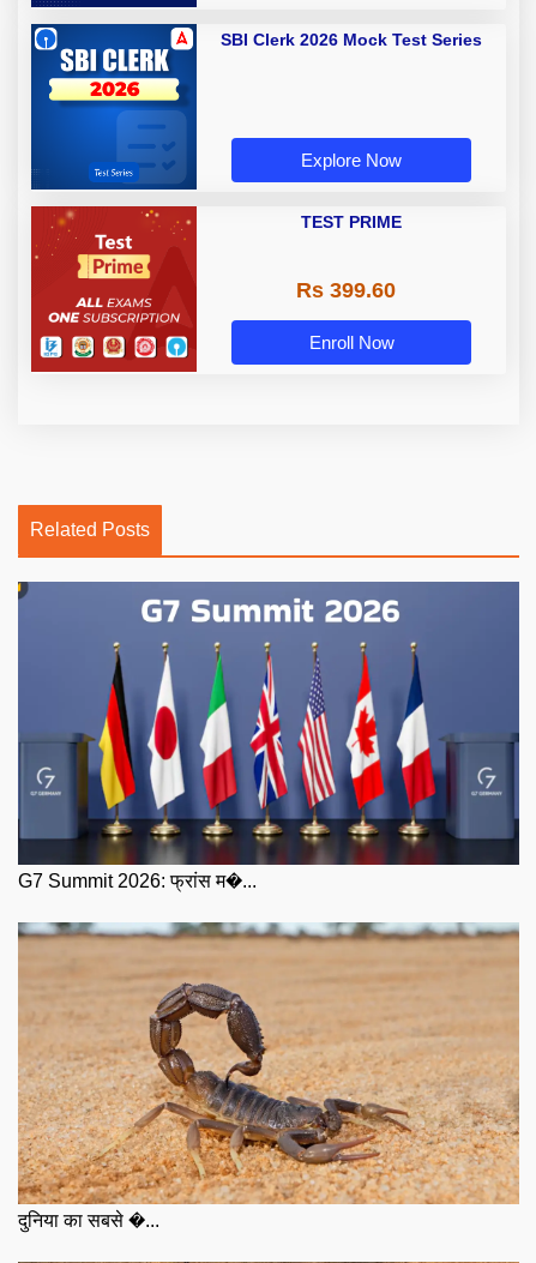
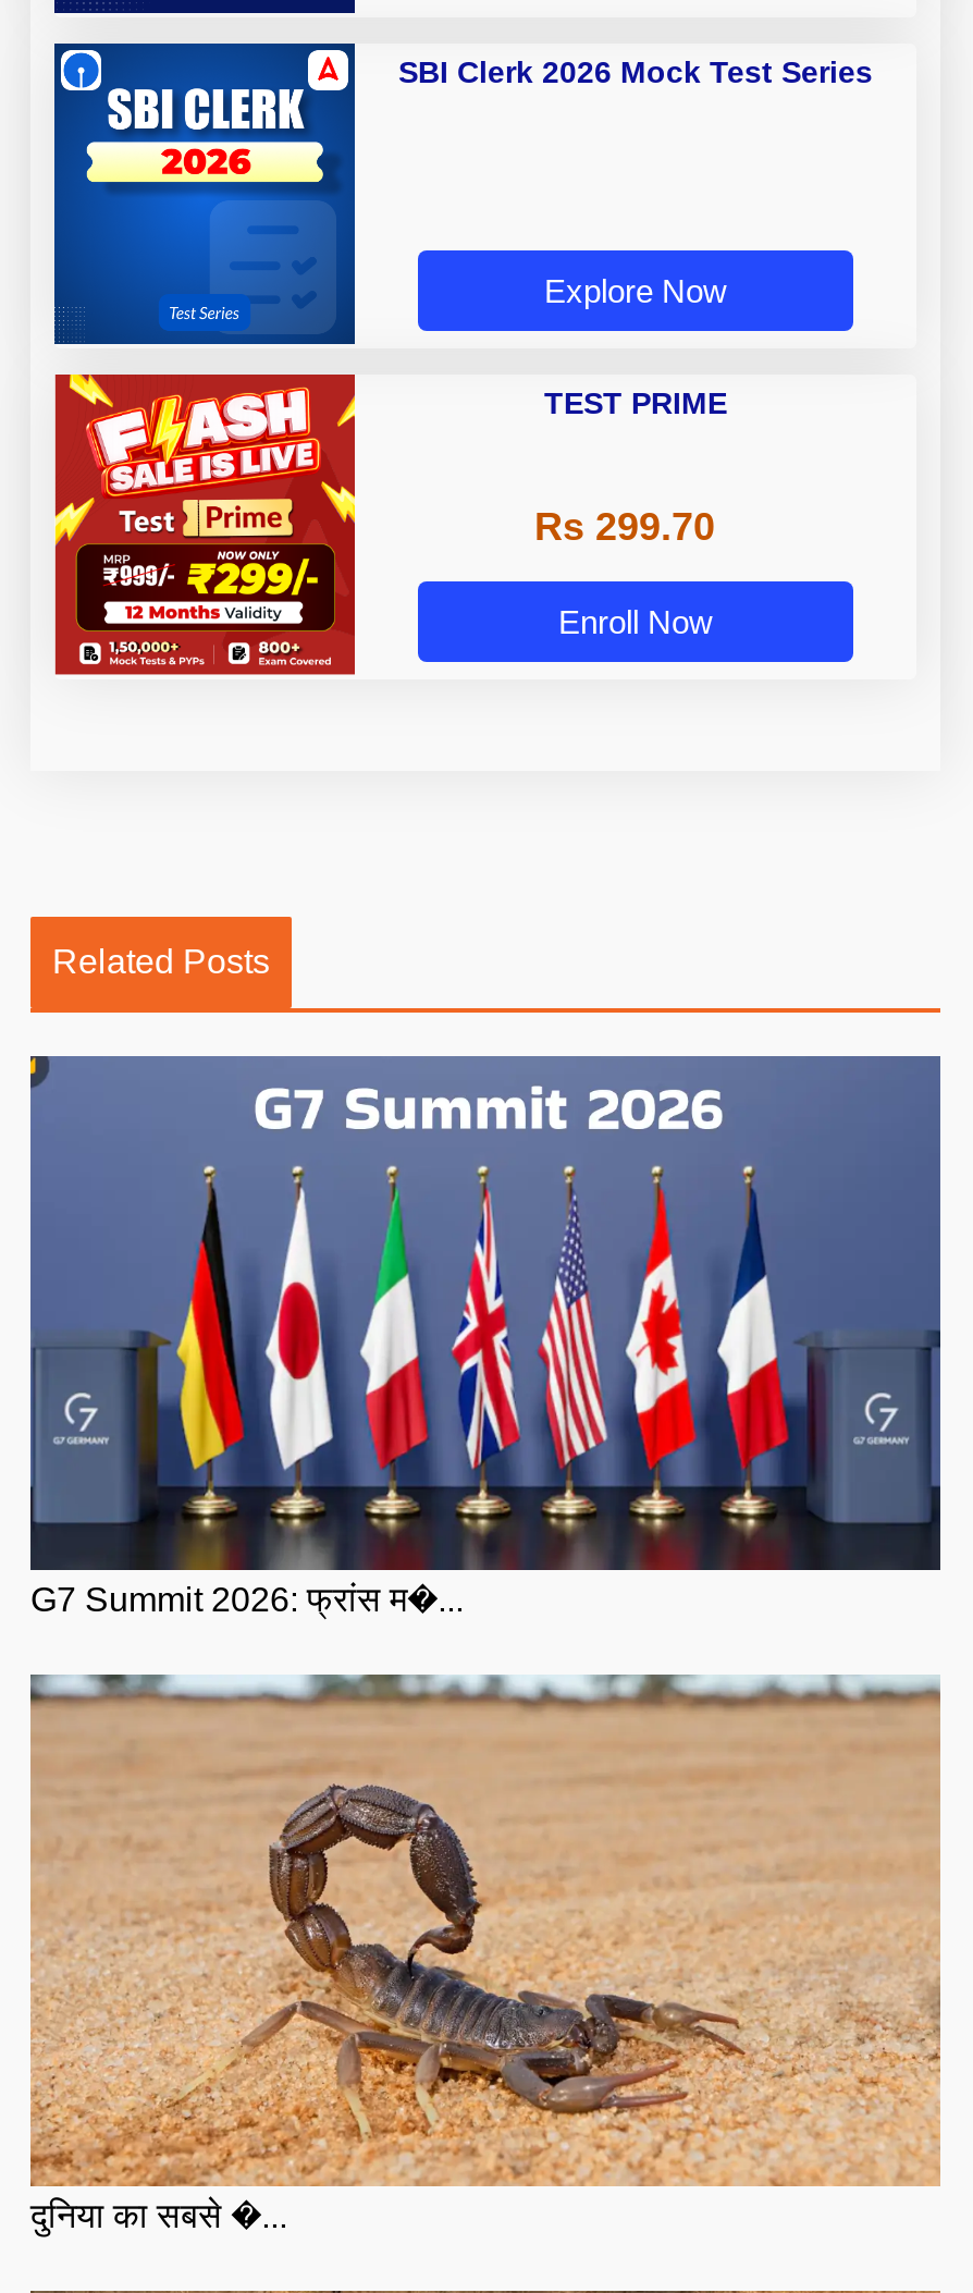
- [image]
+ [image]

- Rs 399.60
+ Rs 299.70
